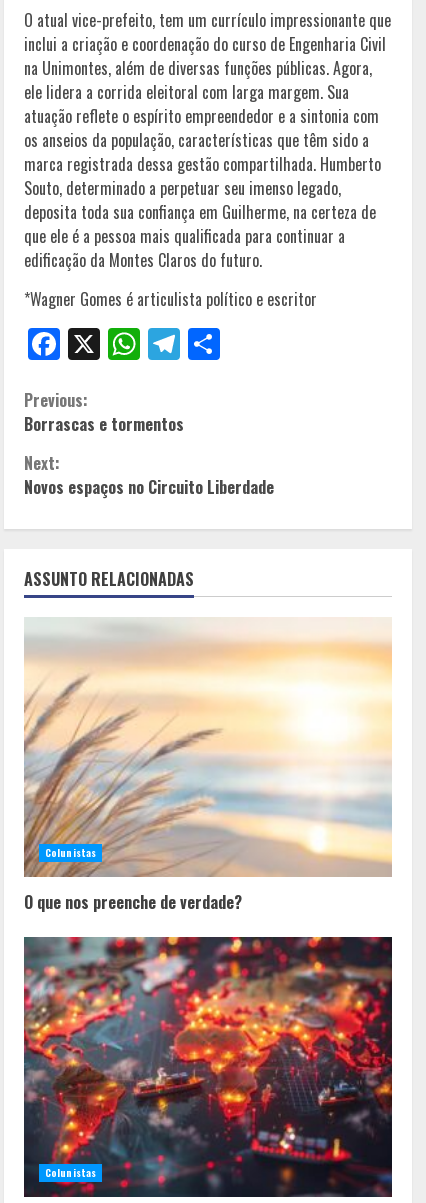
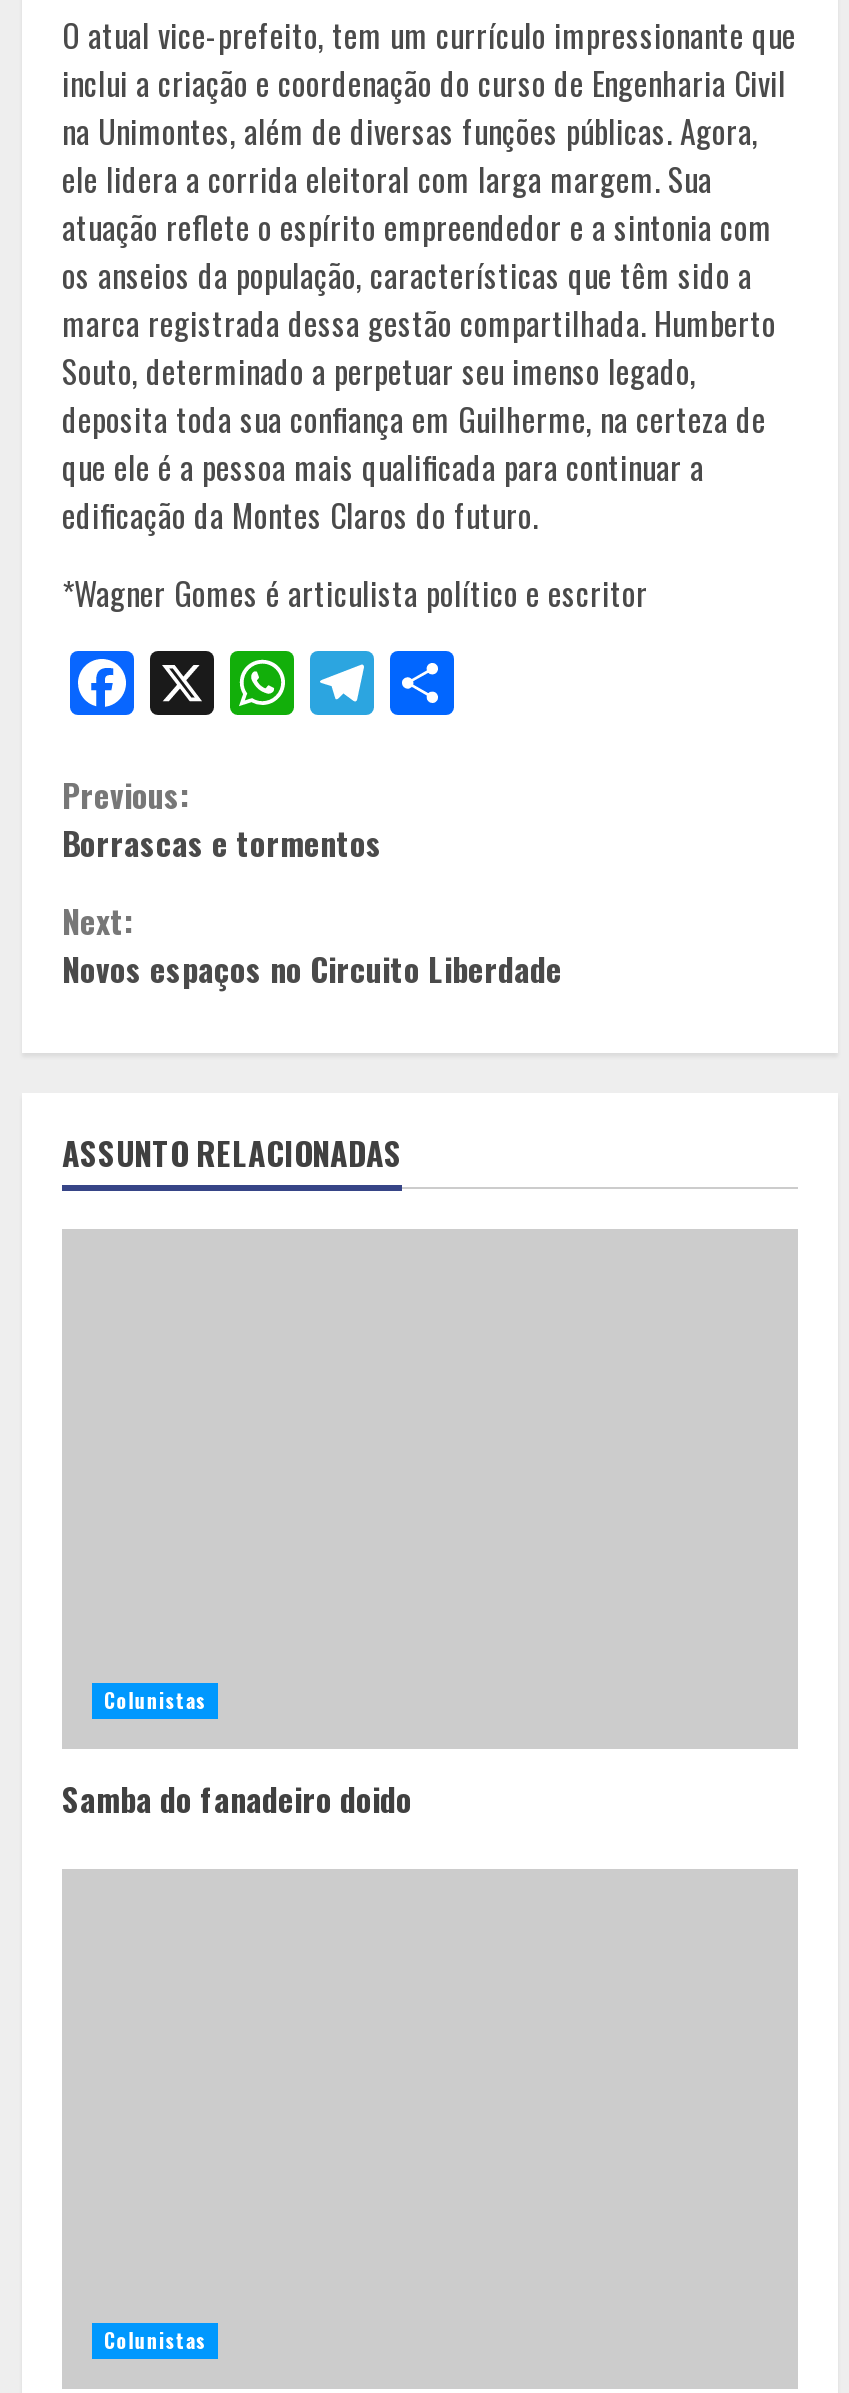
- [image]

- O que nos preenche de verdade?
+ Samba do fanadeiro doido

- [image]
